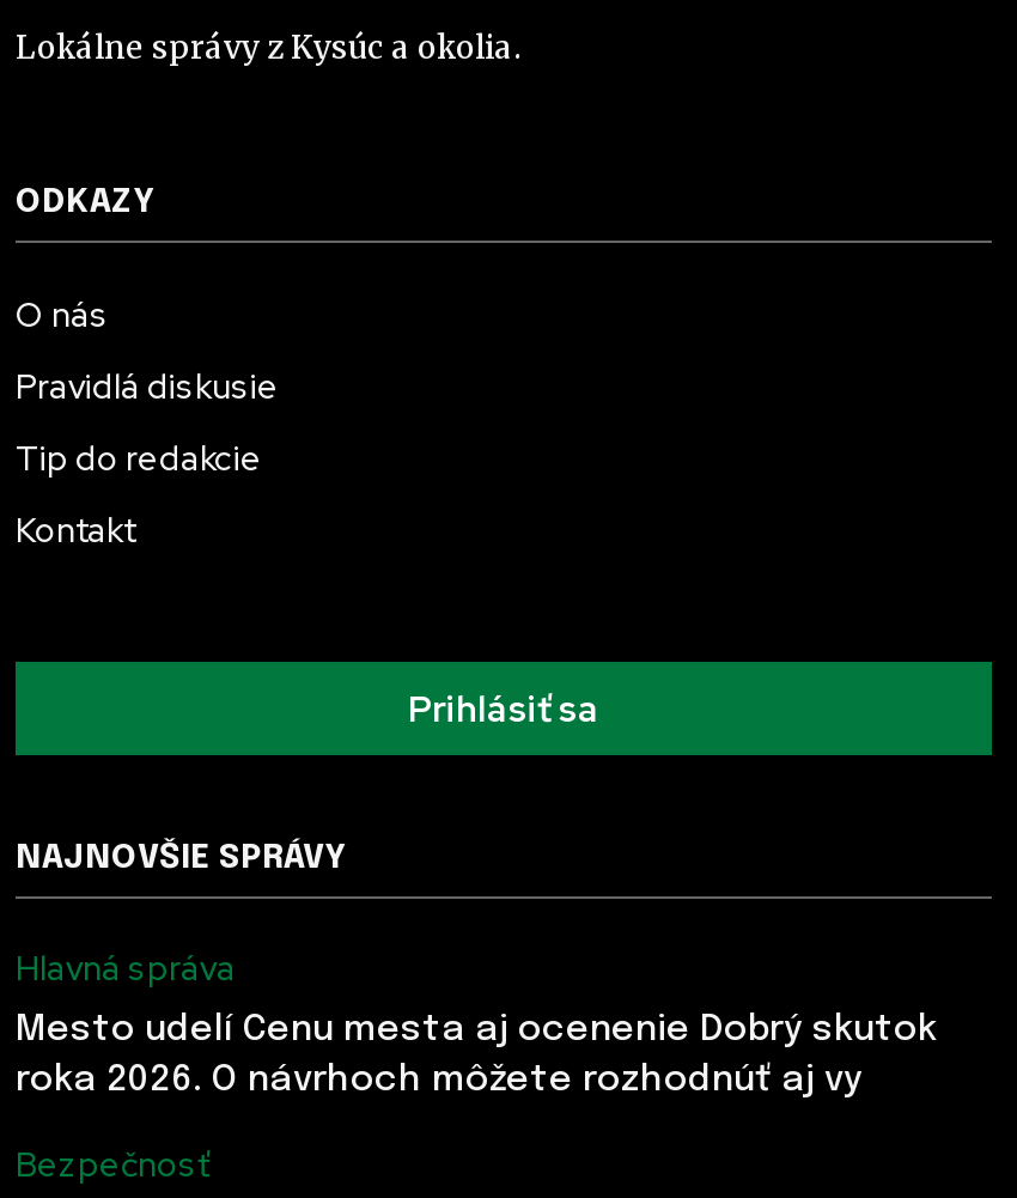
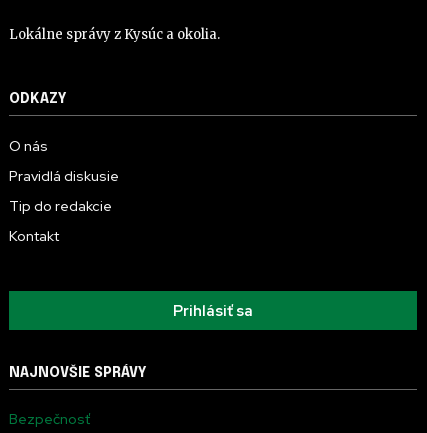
- Hlavná správa
- Mesto udelí Cenu mesta aj ocenenie Dobrý skutok
- roka 2026. O návrhoch môžete rozhodnúť aj vy
